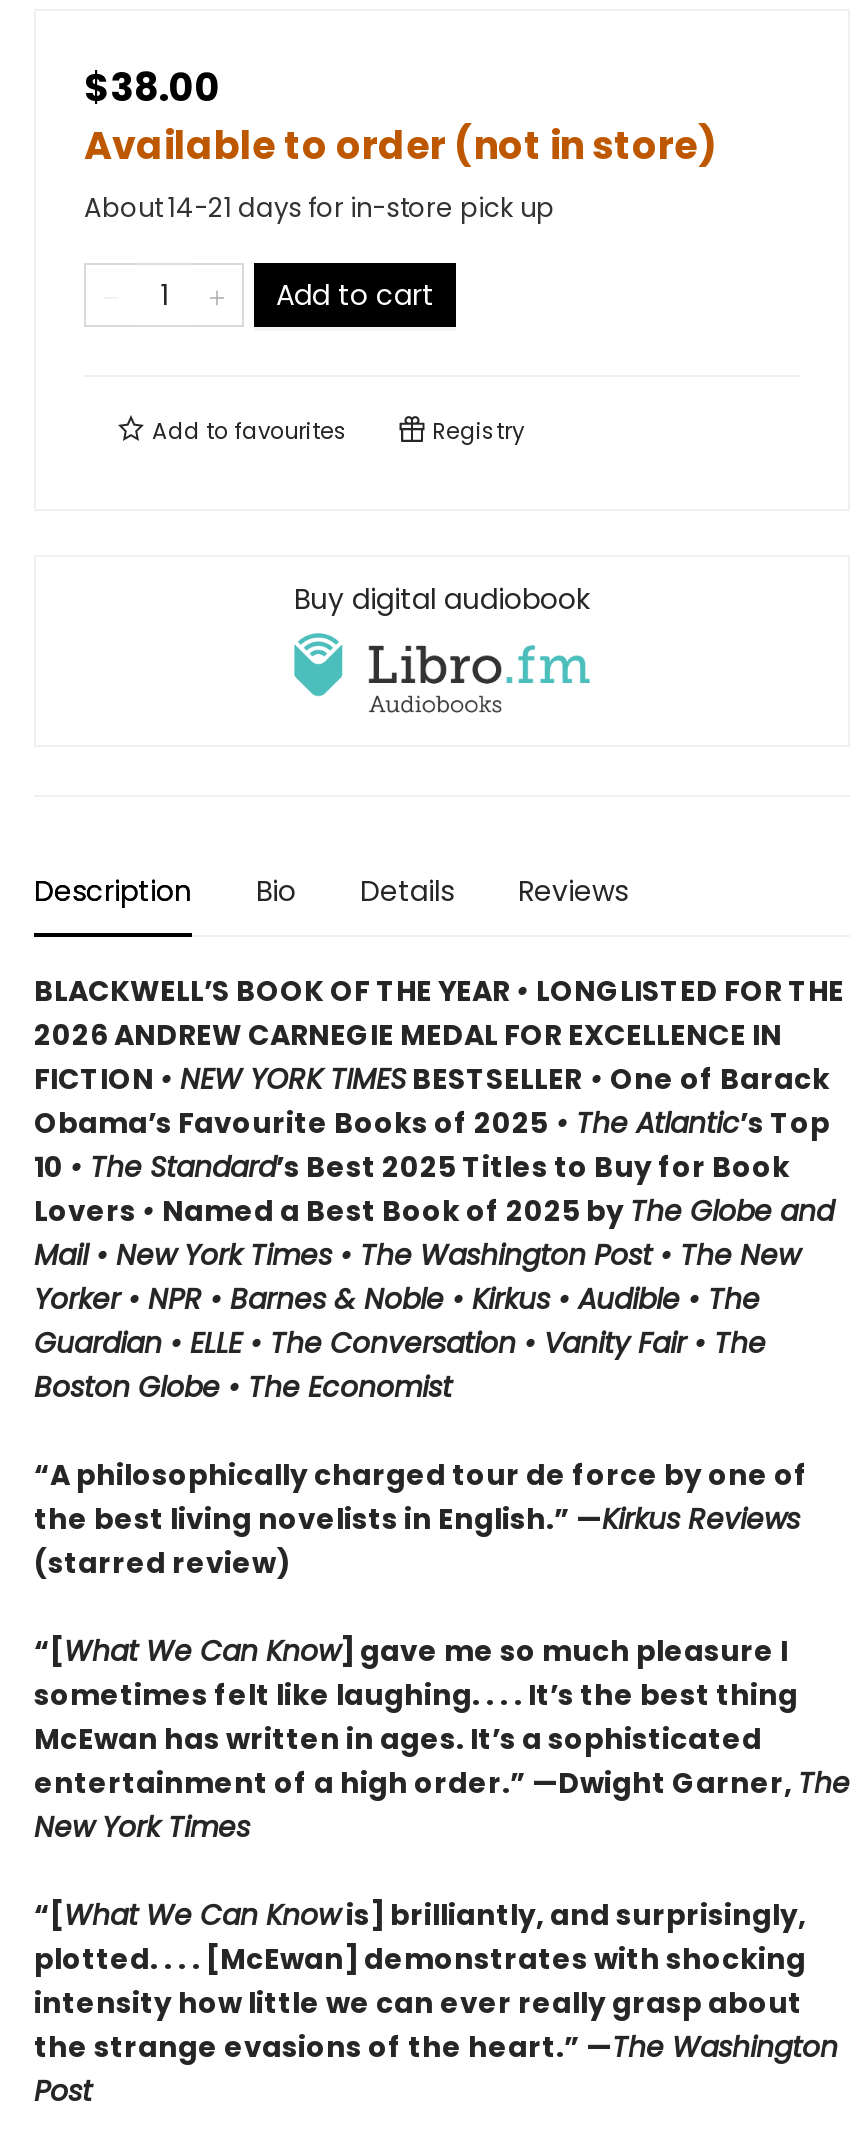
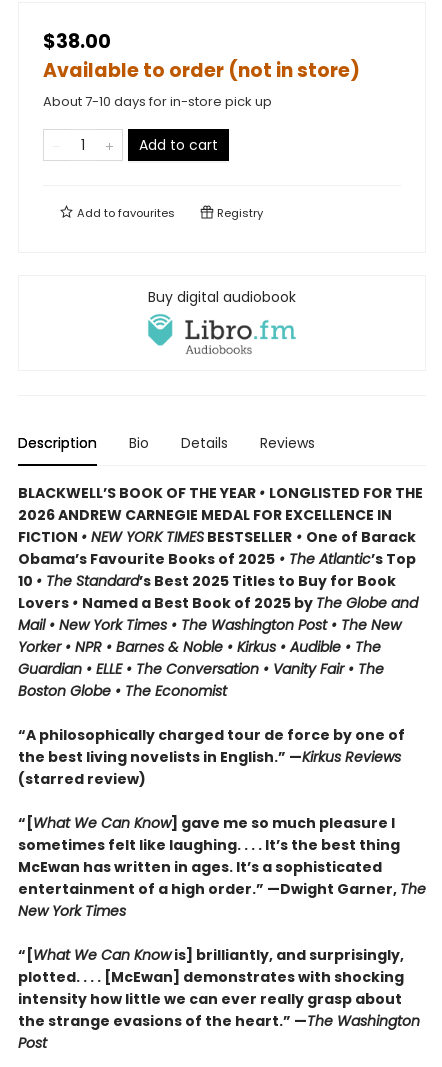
- About 14-21 days for in-store pick up
+ About 7-10 days for in-store pick up
